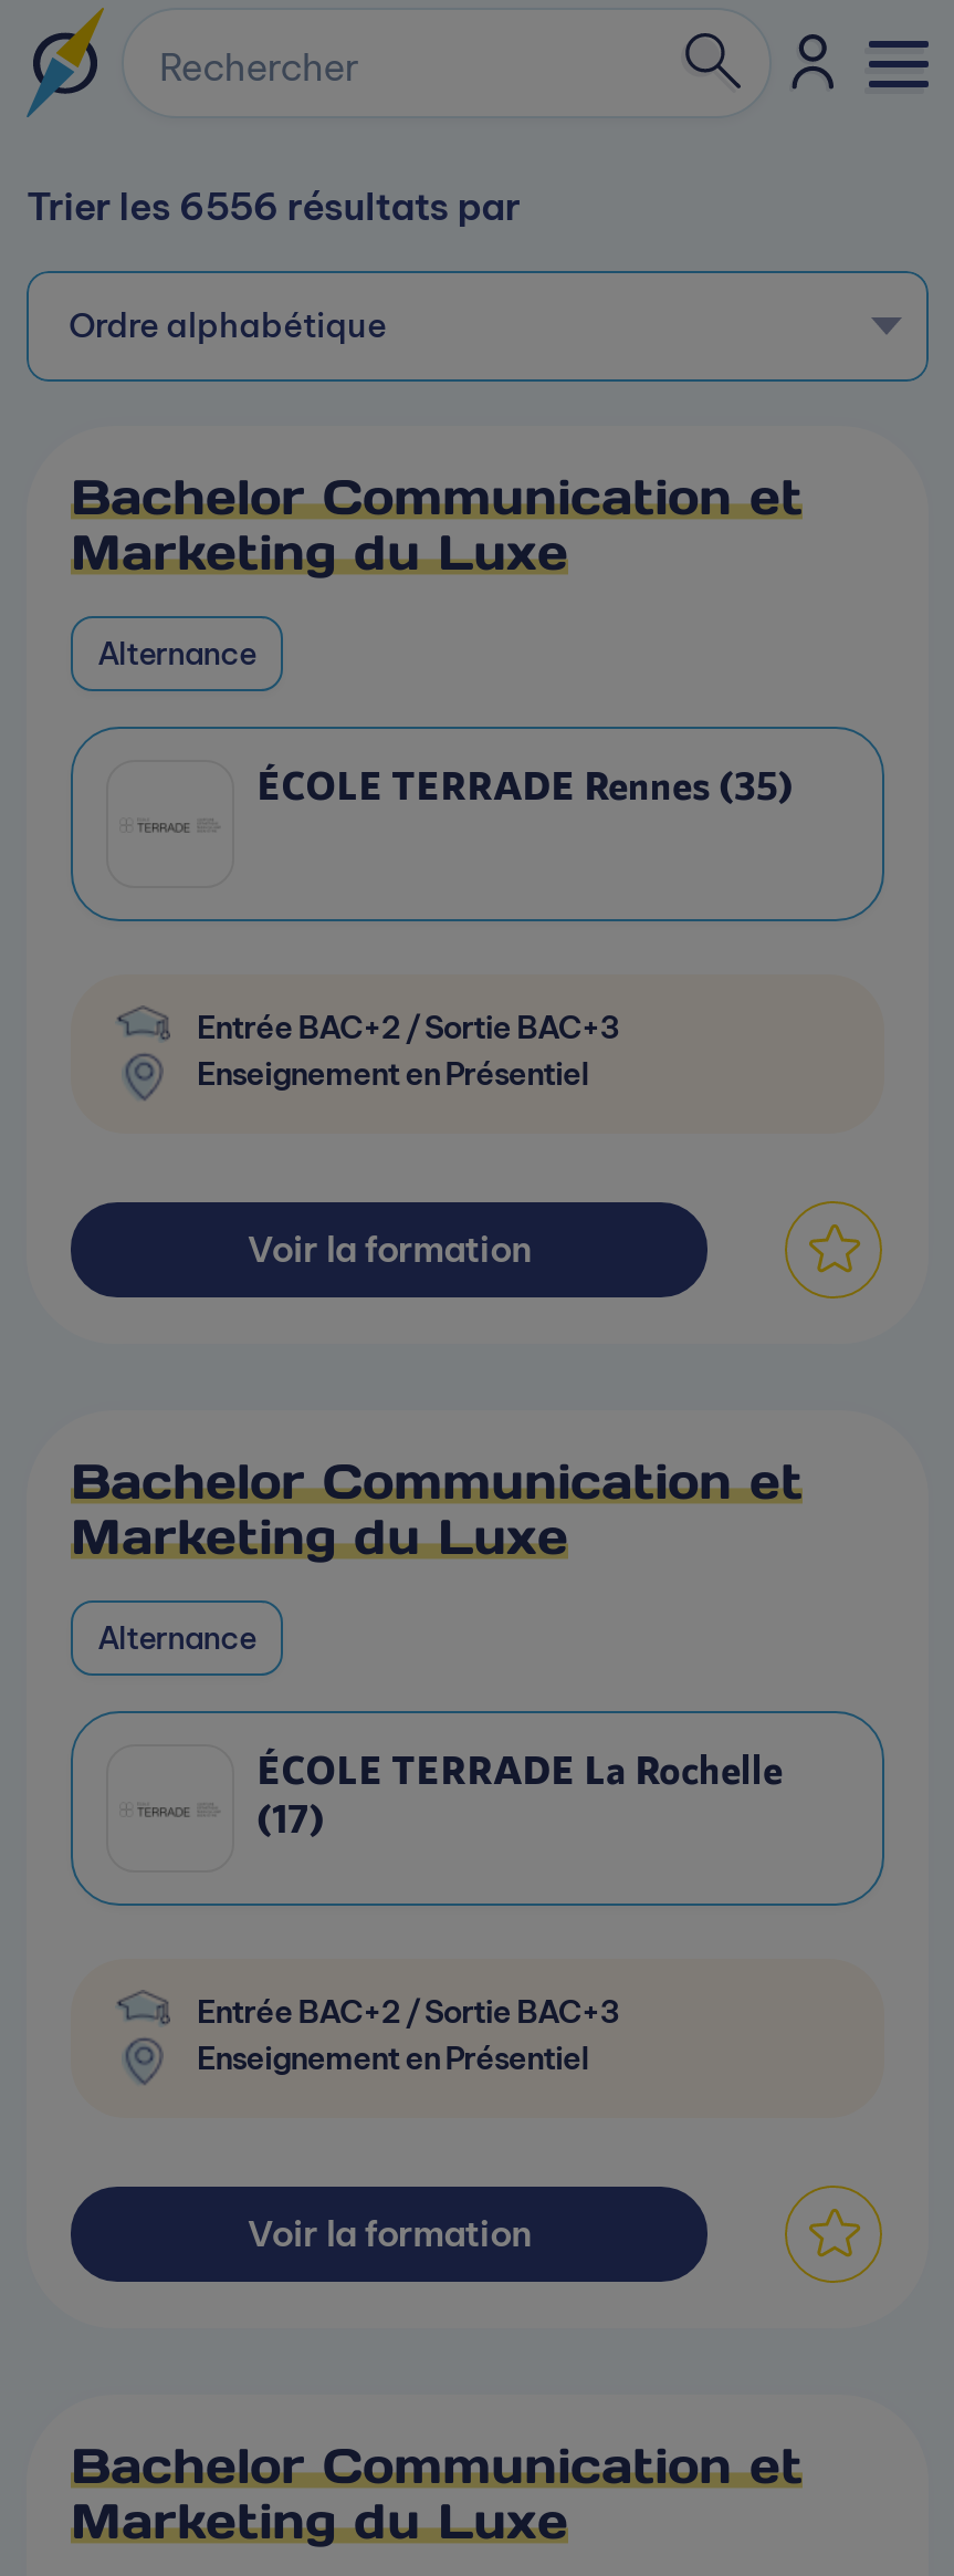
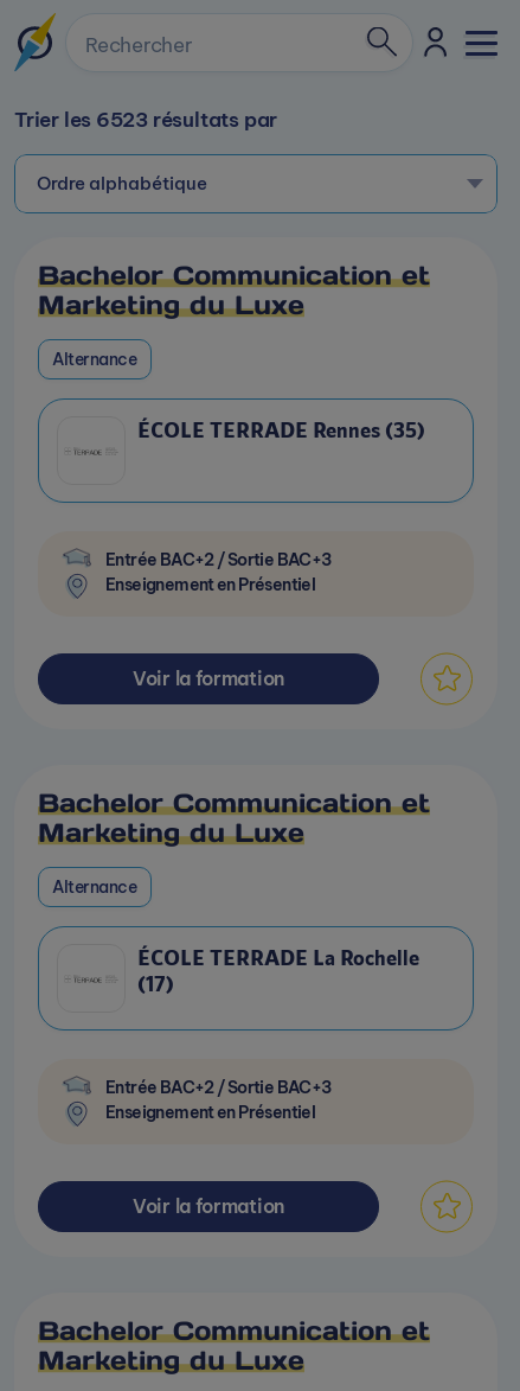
- Trier les 6556 résultats par
+ Trier les 6523 résultats par
